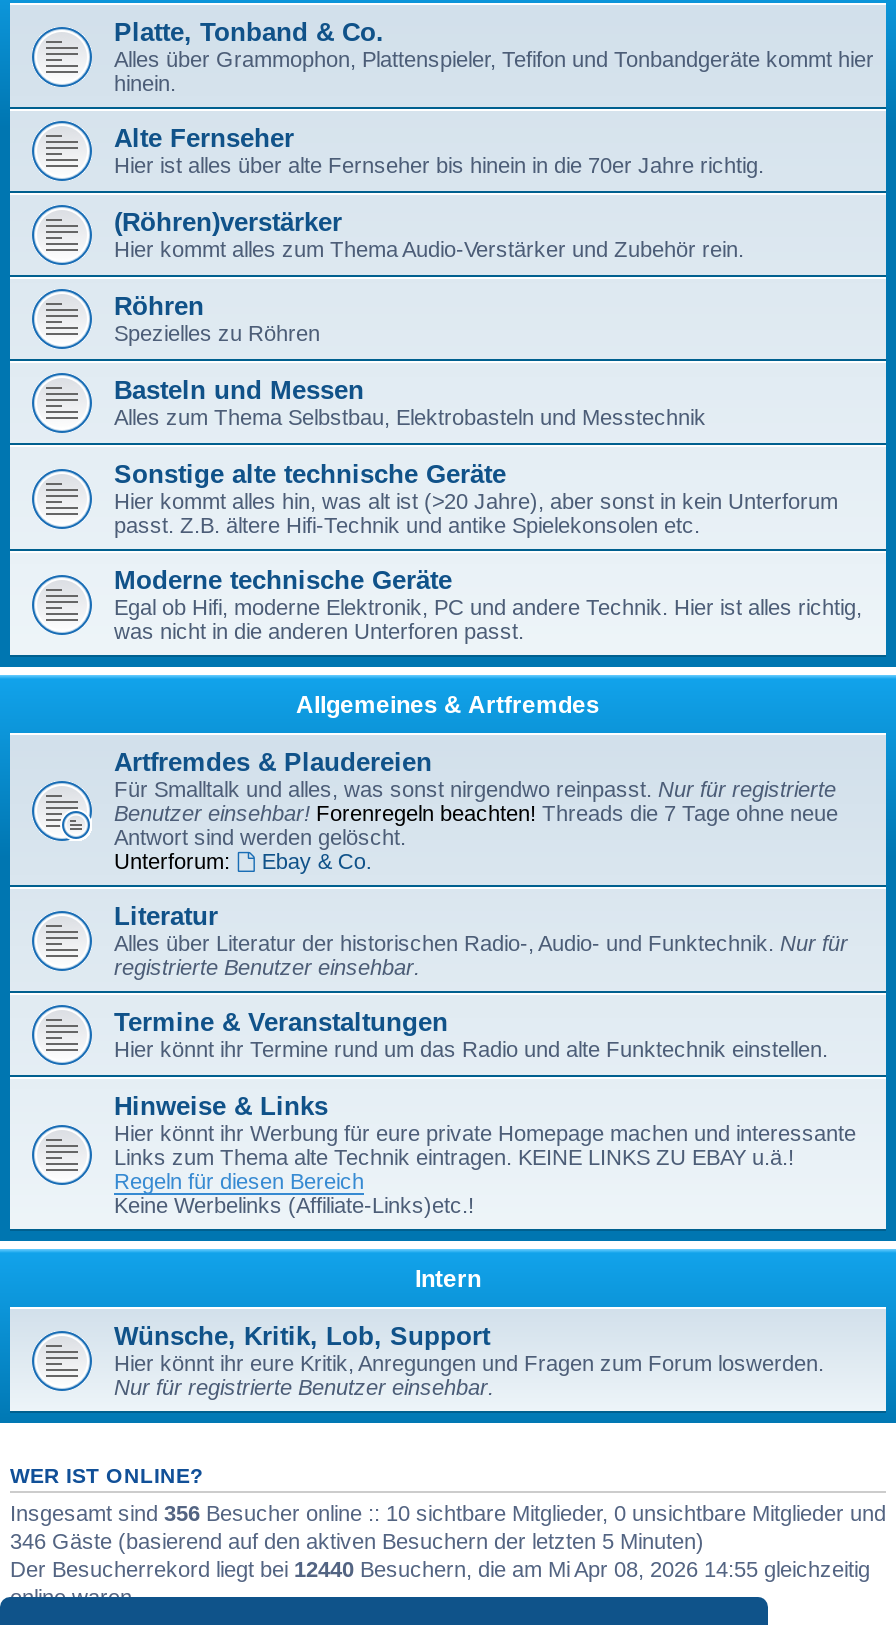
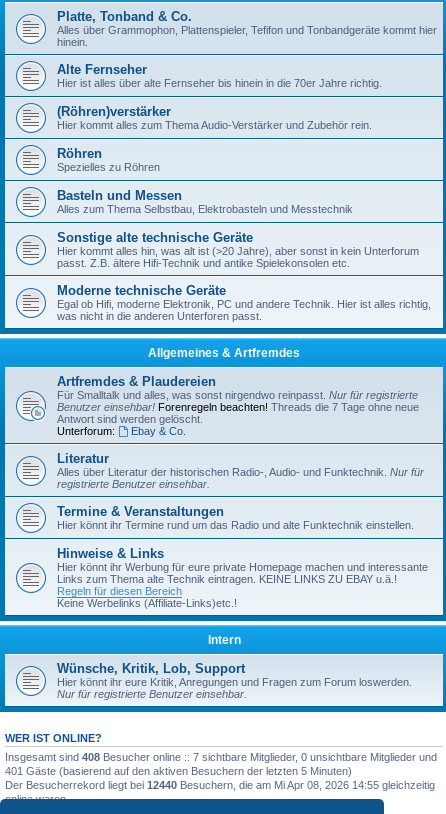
- Insgesamt sind 356 Besucher online :: 10 sichtbare Mitglieder, 0 unsichtbare Mitglieder und
+ Insgesamt sind 408 Besucher online :: 7 sichtbare Mitglieder, 0 unsichtbare Mitglieder und

- 346 Gäste (basierend auf den aktiven Besuchern der letzten 5 Minuten)
+ 401 Gäste (basierend auf den aktiven Besuchern der letzten 5 Minuten)
